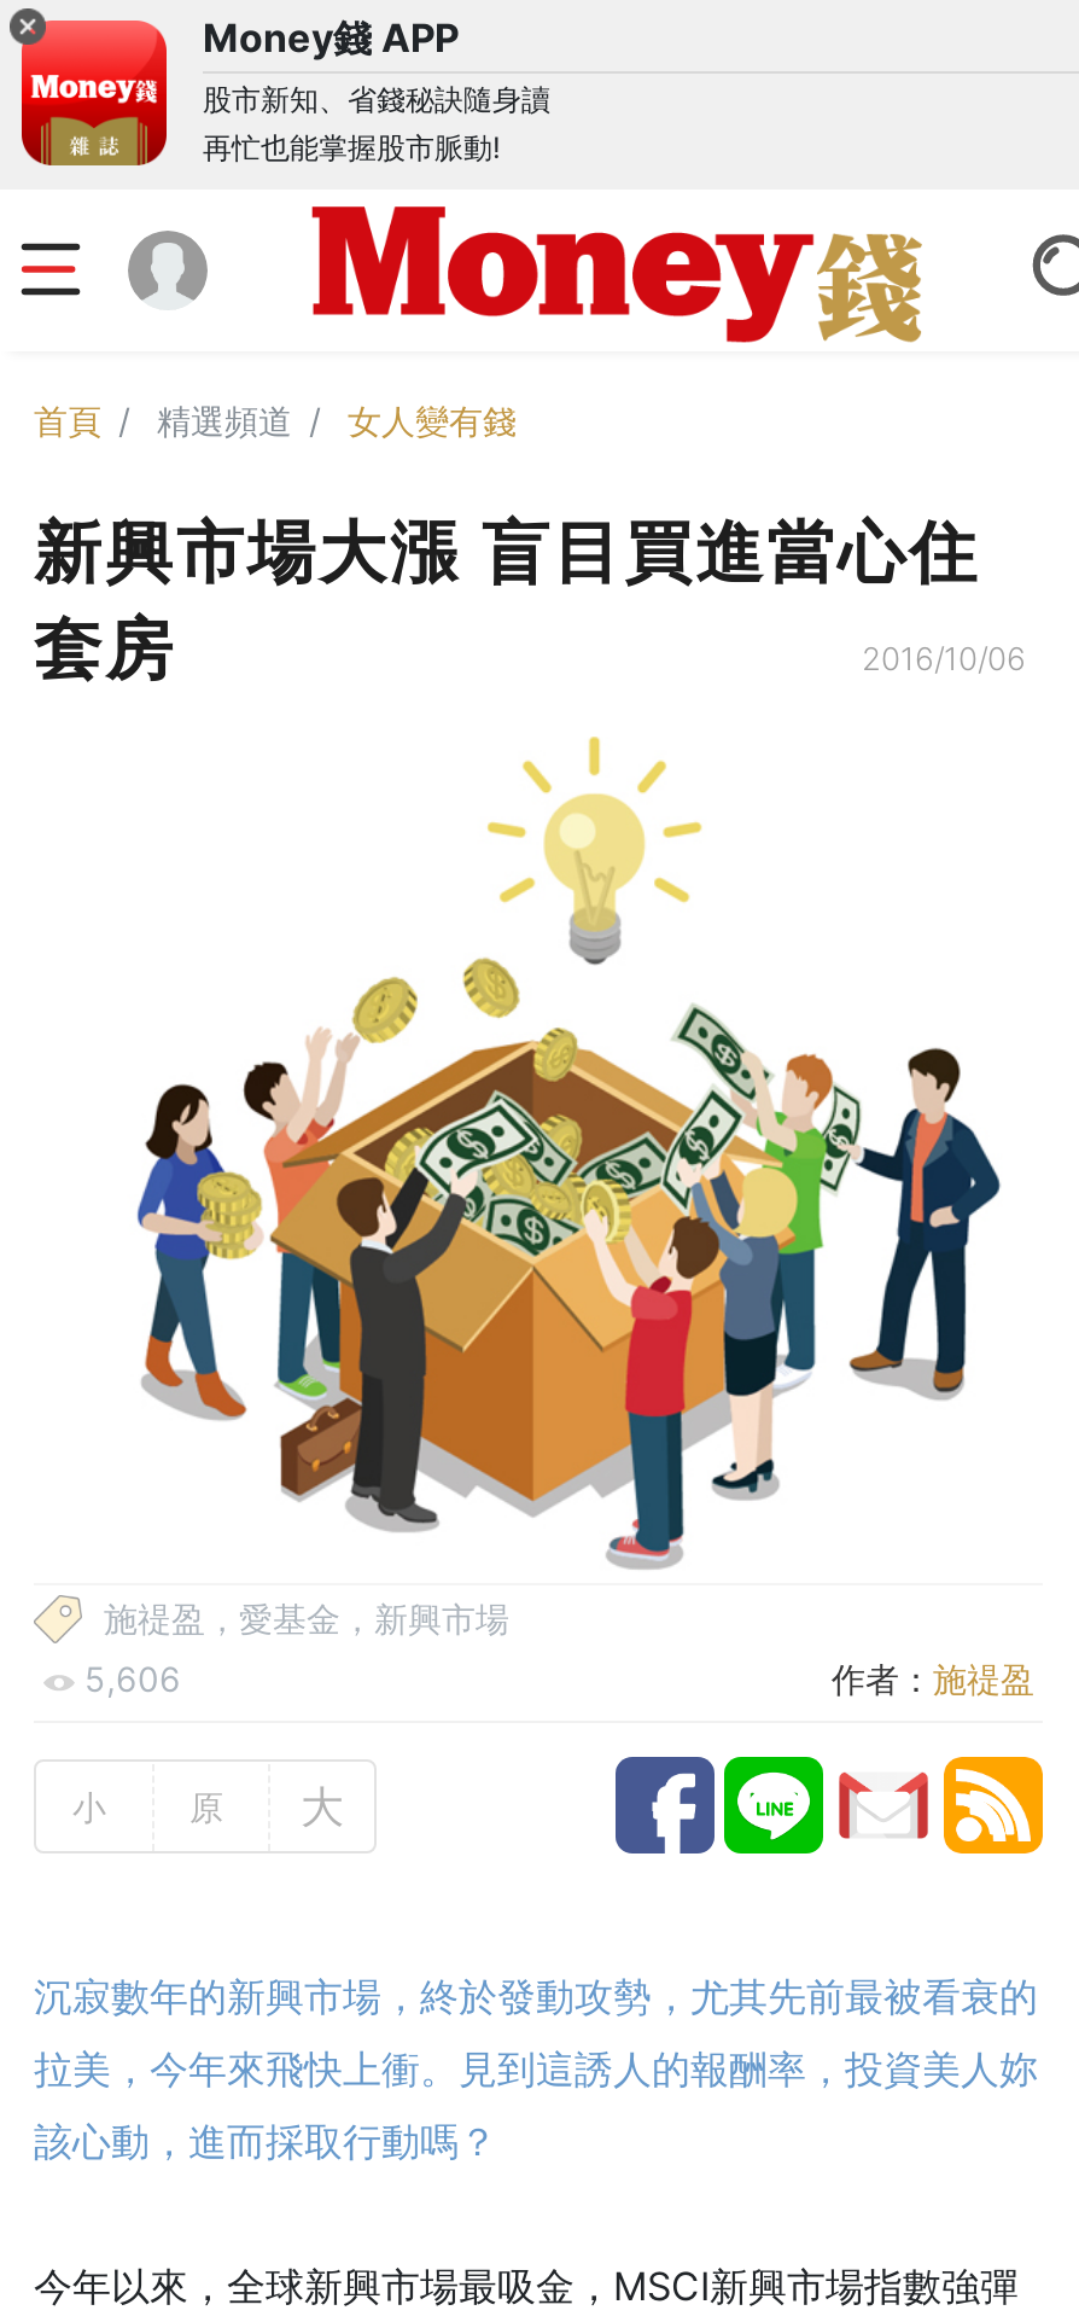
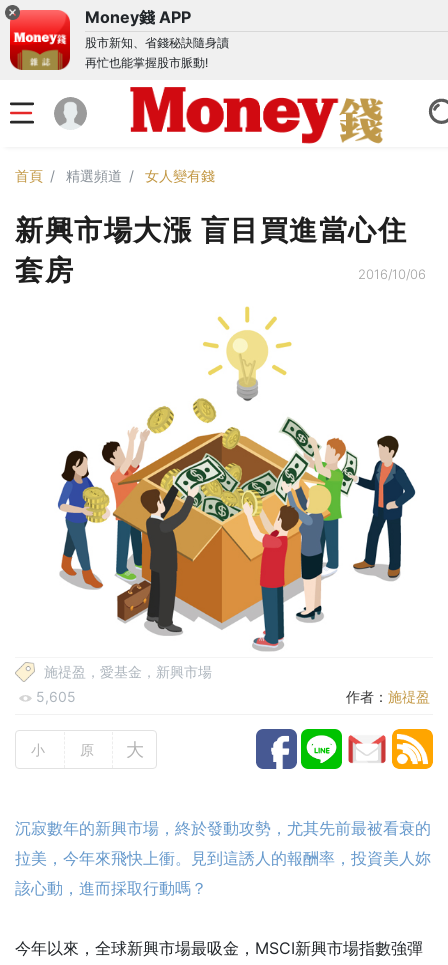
- 5,606
+ 5,605
